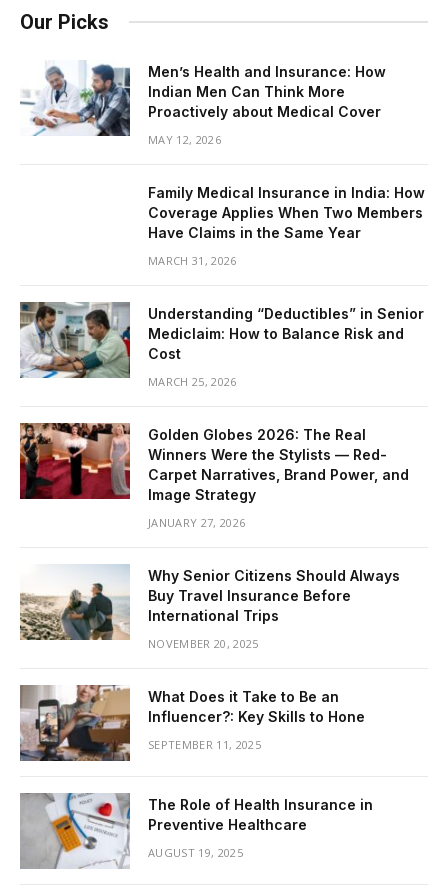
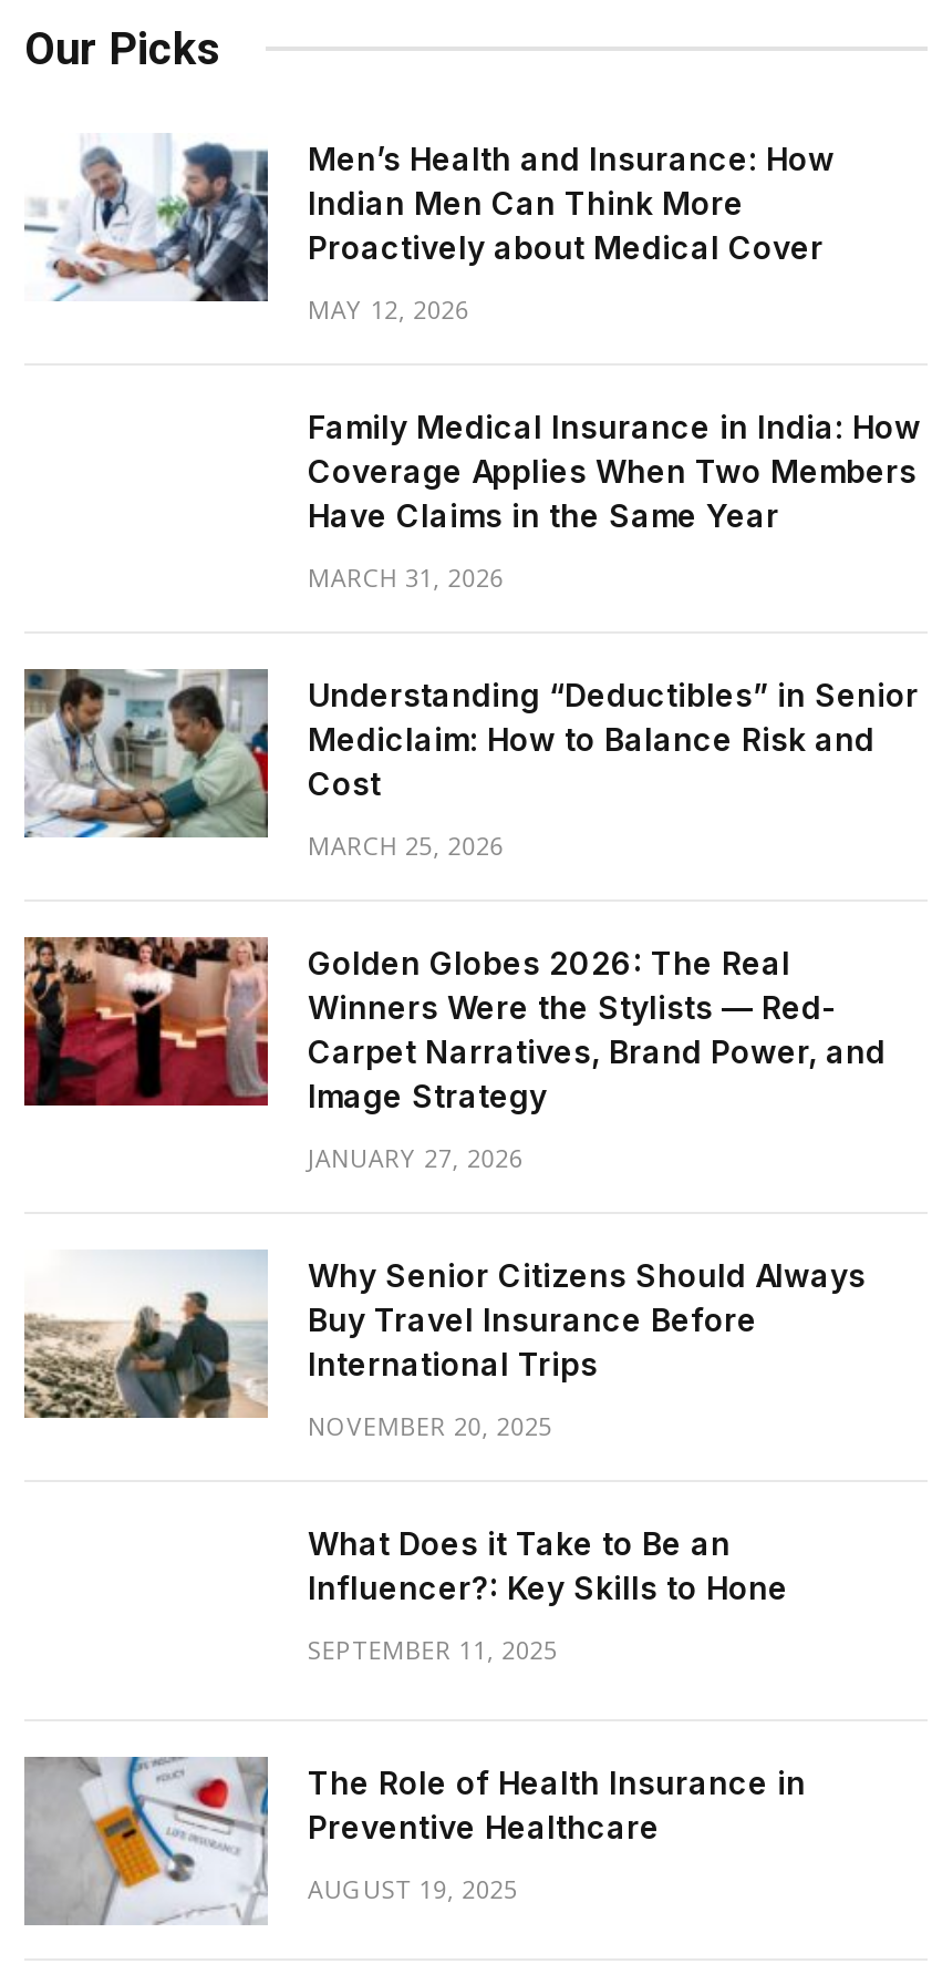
- [image]
